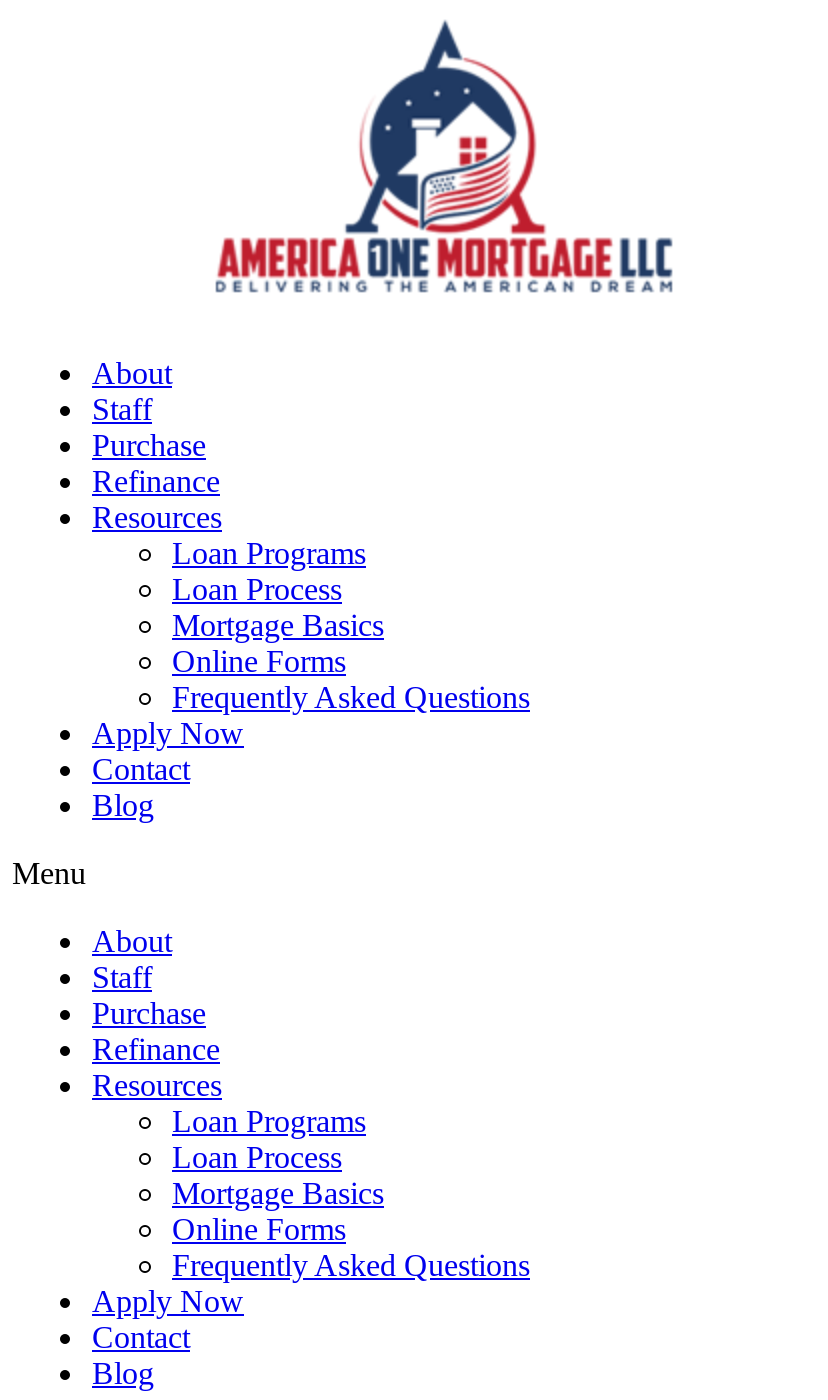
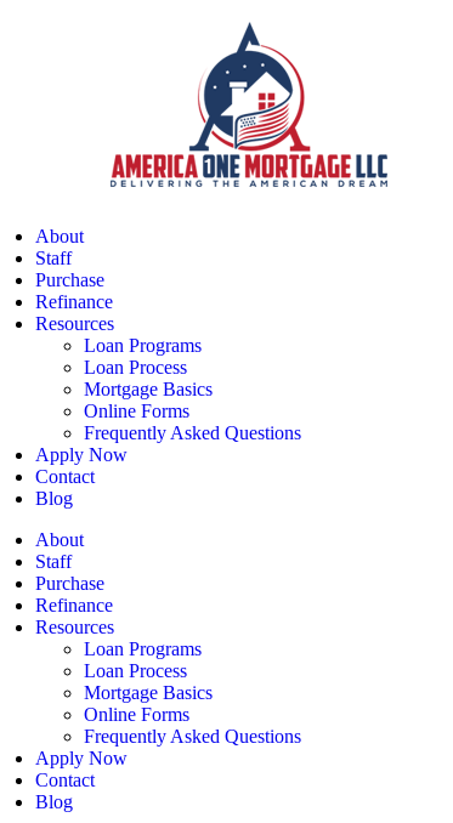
- Menu
